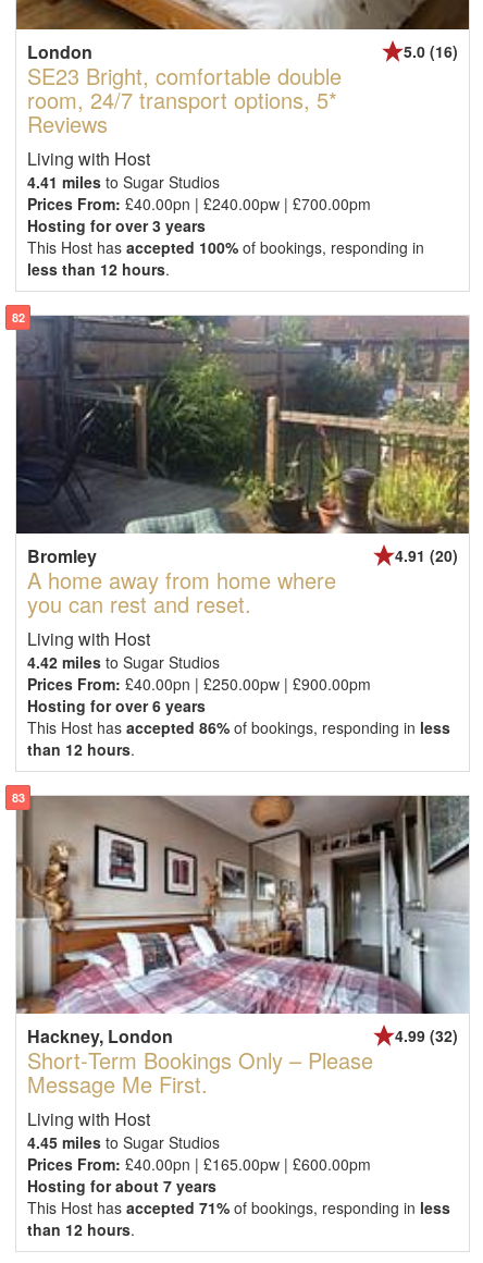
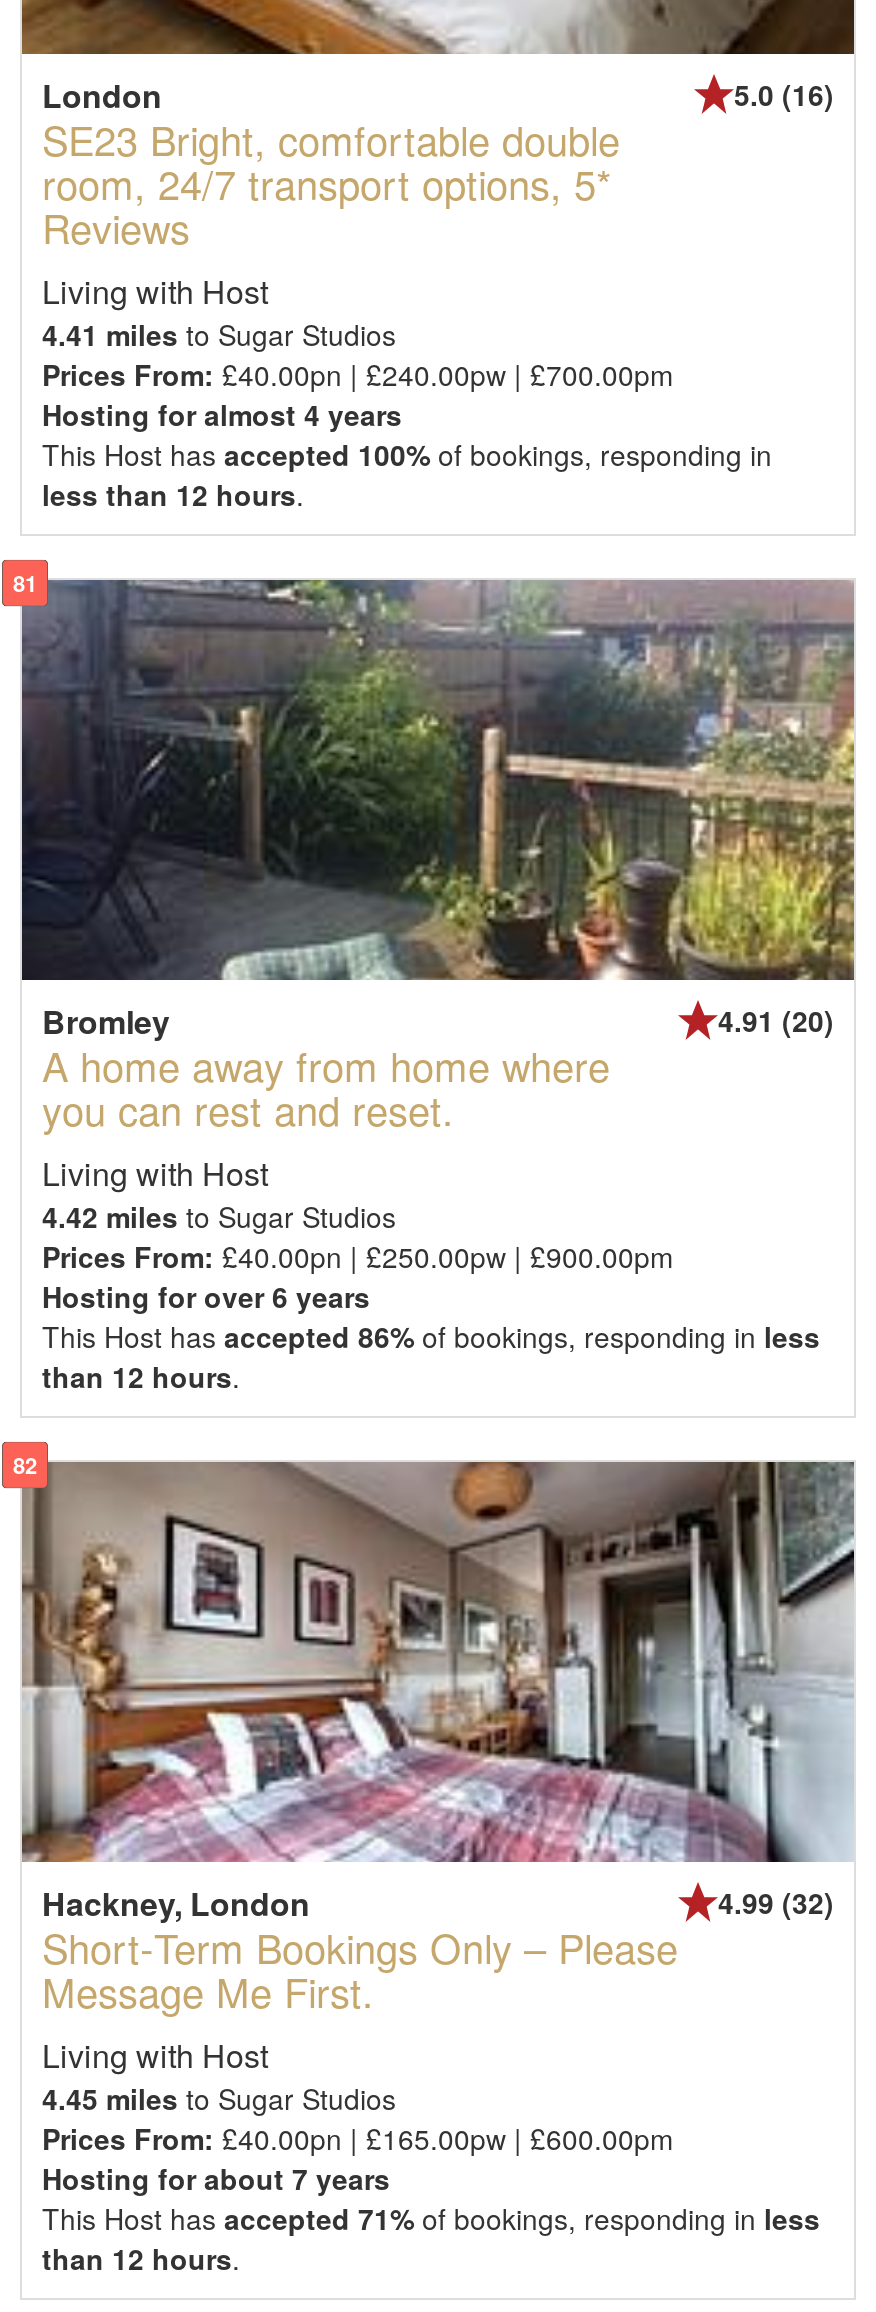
- Hosting for over 3 years
+ Hosting for almost 4 years

- 82
+ 81

- 83
+ 82
